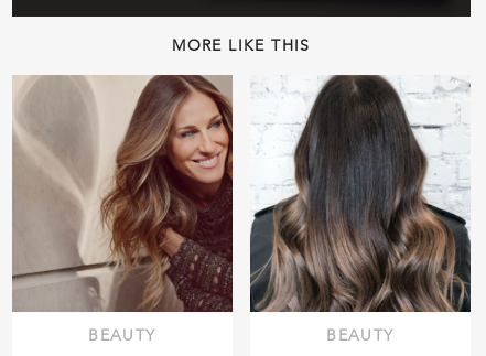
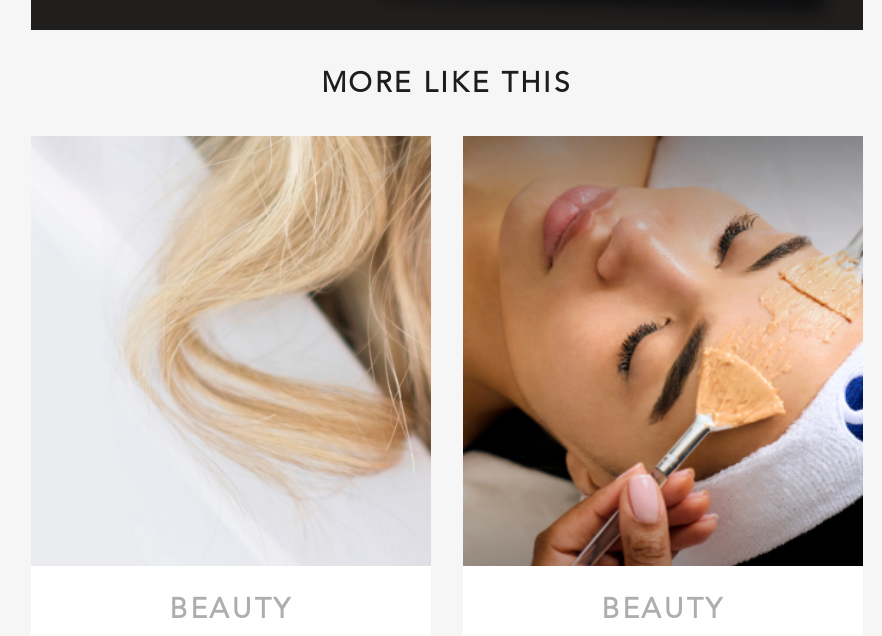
- [image]
+ [image]

- [image]
+ [image]
